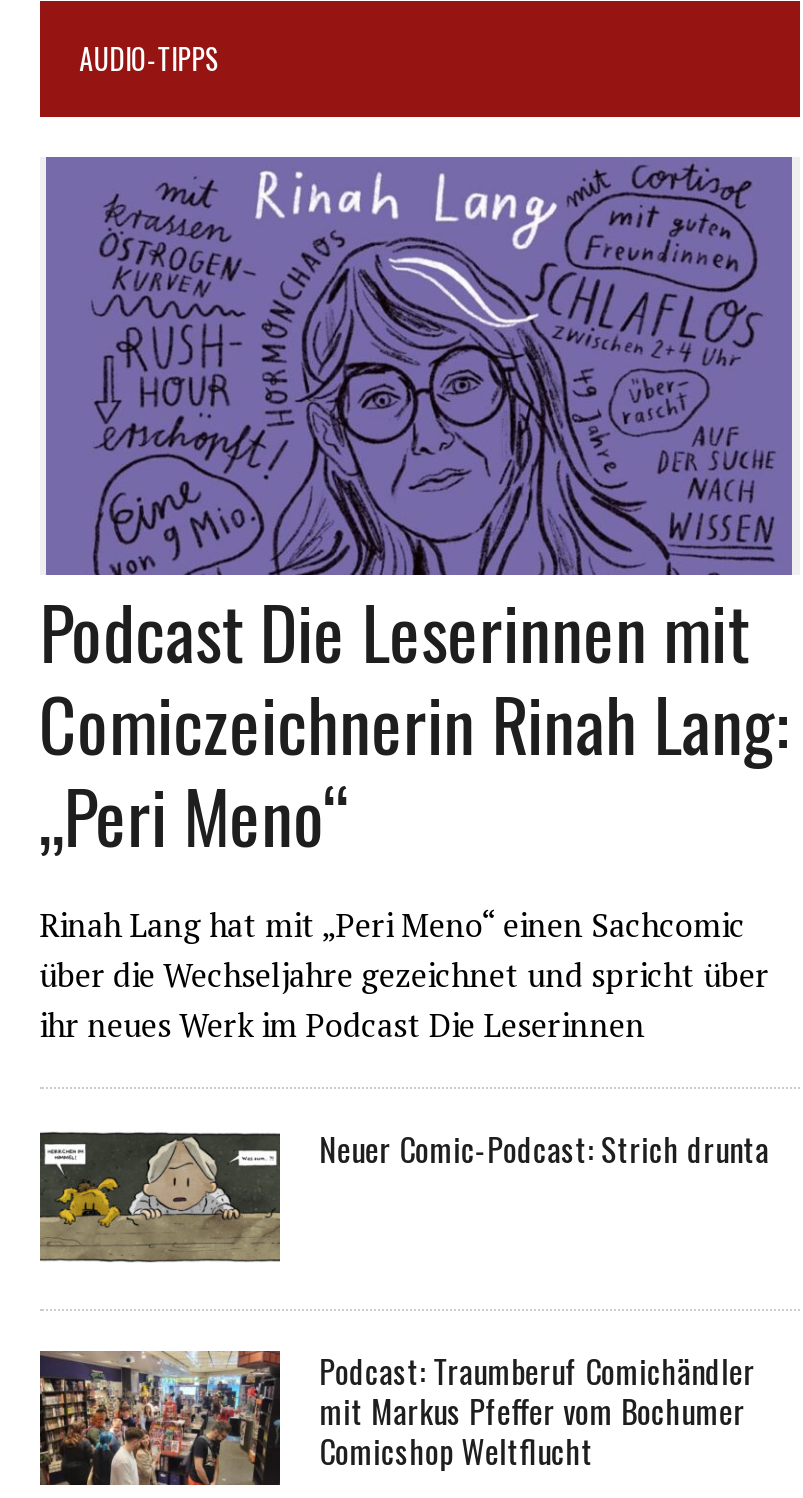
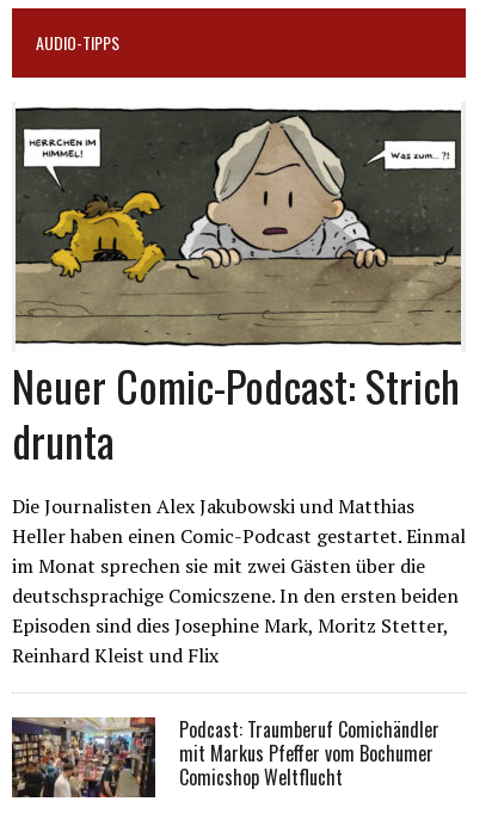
- [image]
+ [image]

- Podcast Die Leserinnen mit
- Comiczeichnerin Rinah Lang:
- „Peri Meno“
- Rinah Lang hat mit „Peri Meno“ einen Sachcomic
- über die Wechseljahre gezeichnet und spricht über
- ihr neues Werk im Podcast Die Leserinnen
- Neuer Comic-Podcast: Strich drunta
+ Neuer Comic-Podcast: Strich
+ drunta
+ Die Journalisten Alex Jakubowski und Matthias
+ Heller haben einen Comic-Podcast gestartet. Einmal
+ im Monat sprechen sie mit zwei Gästen über die
+ deutschsprachige Comicszene. In den ersten beiden
+ Episoden sind dies Josephine Mark, Moritz Stetter,
+ Reinhard Kleist und Flix
